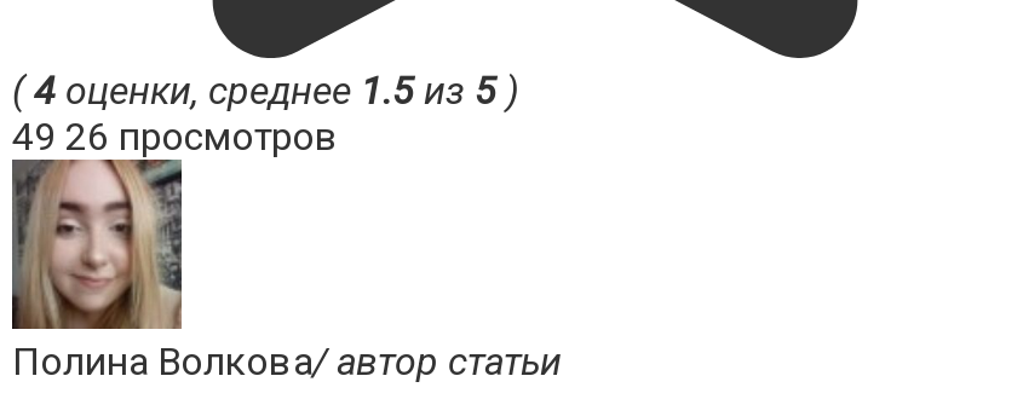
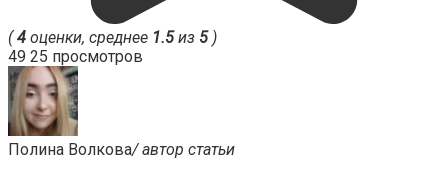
- 49 26 просмотров
+ 49 25 просмотров
